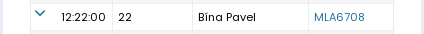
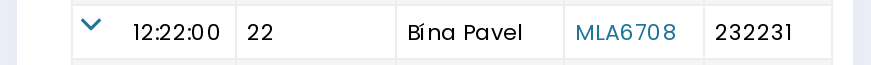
+ 232231
